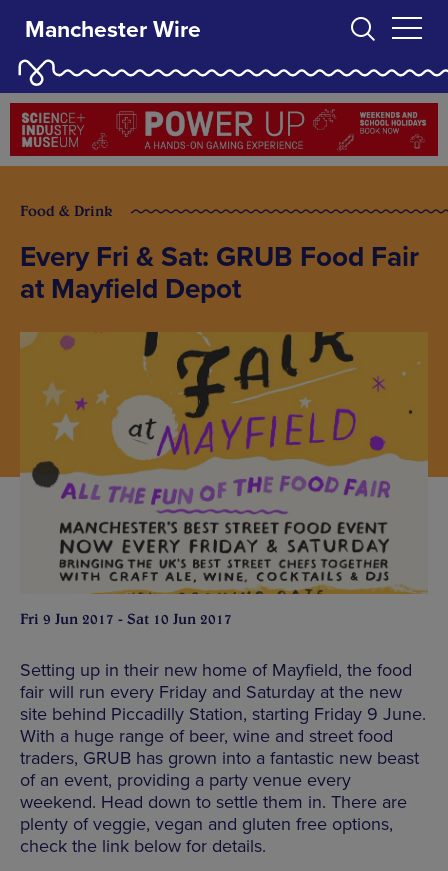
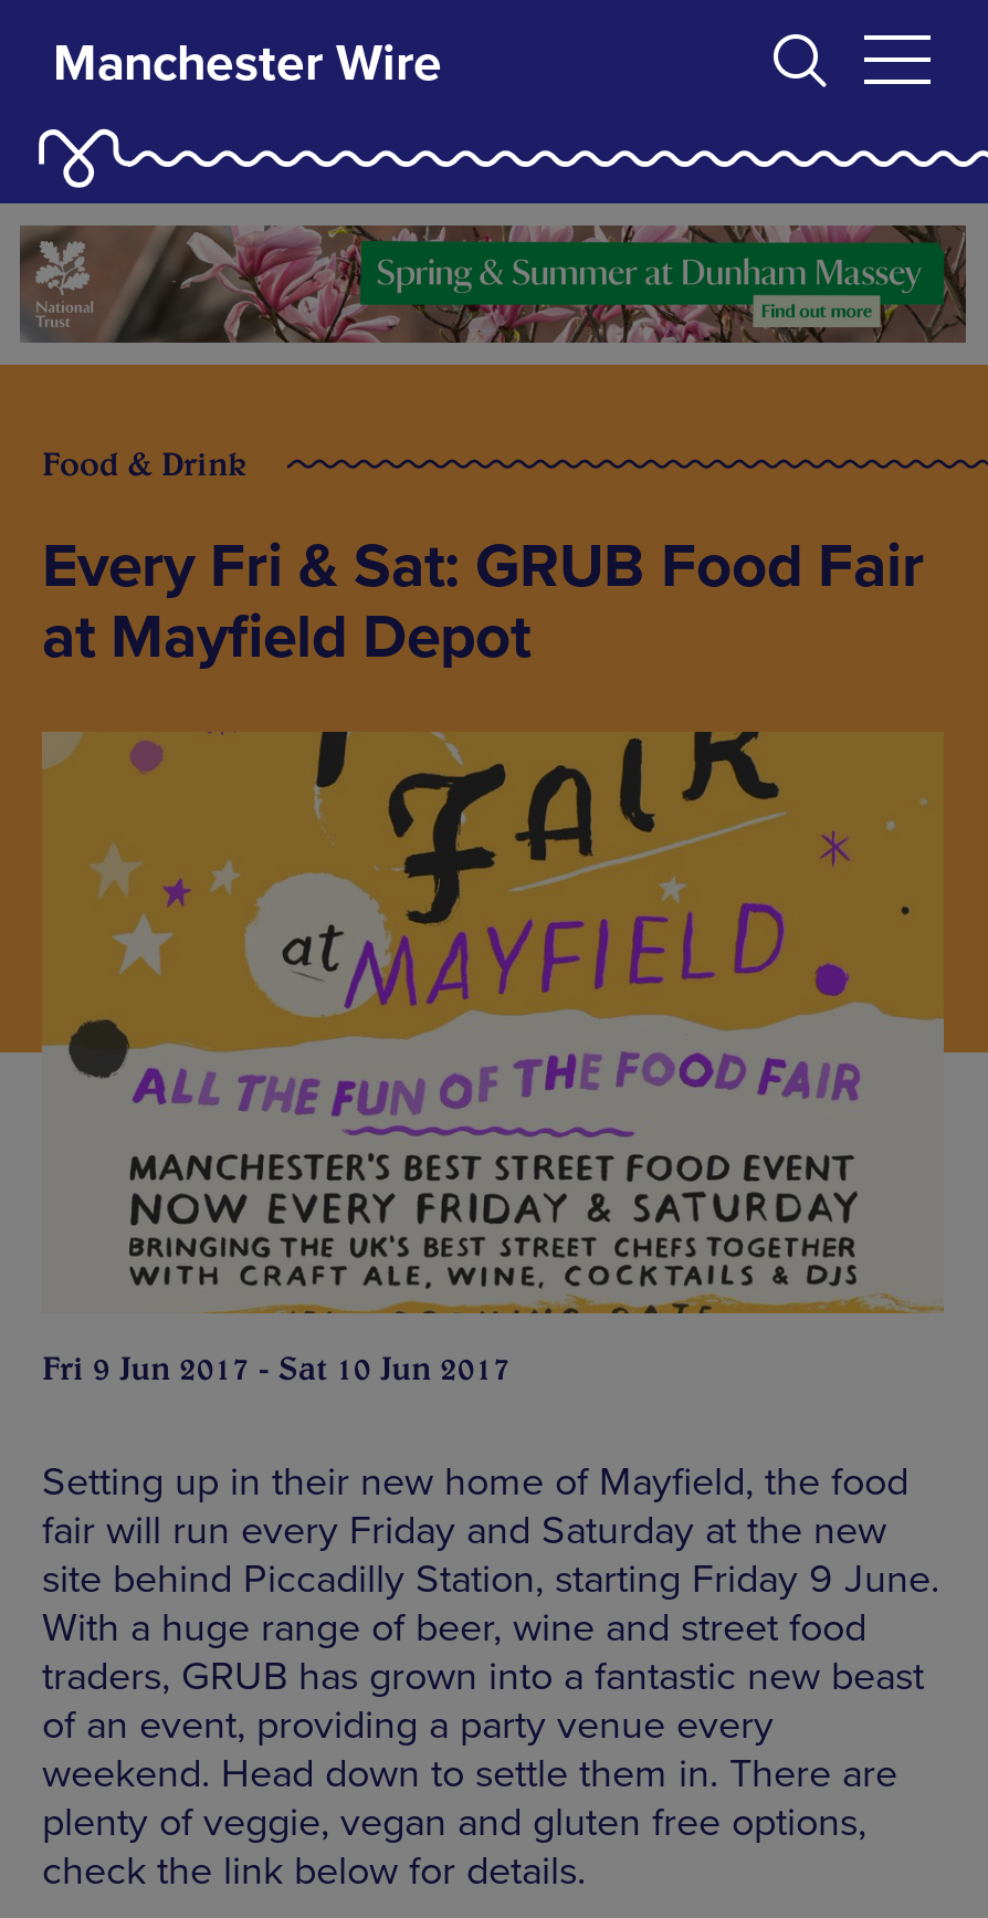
- [image]
+ [image]
